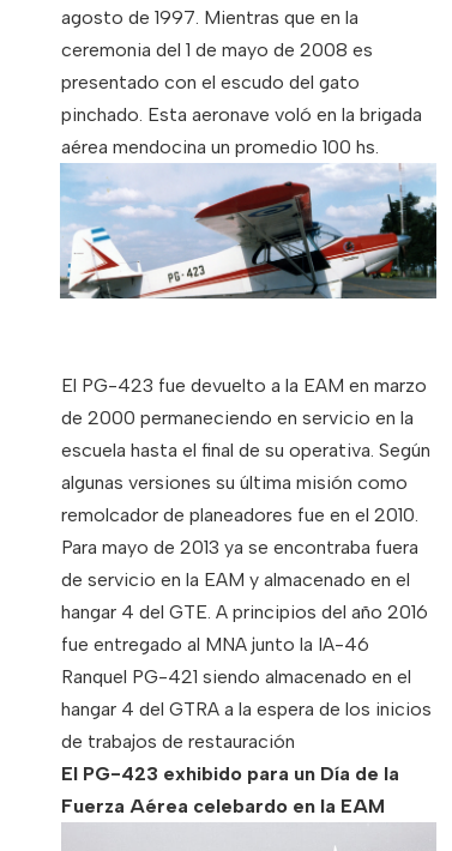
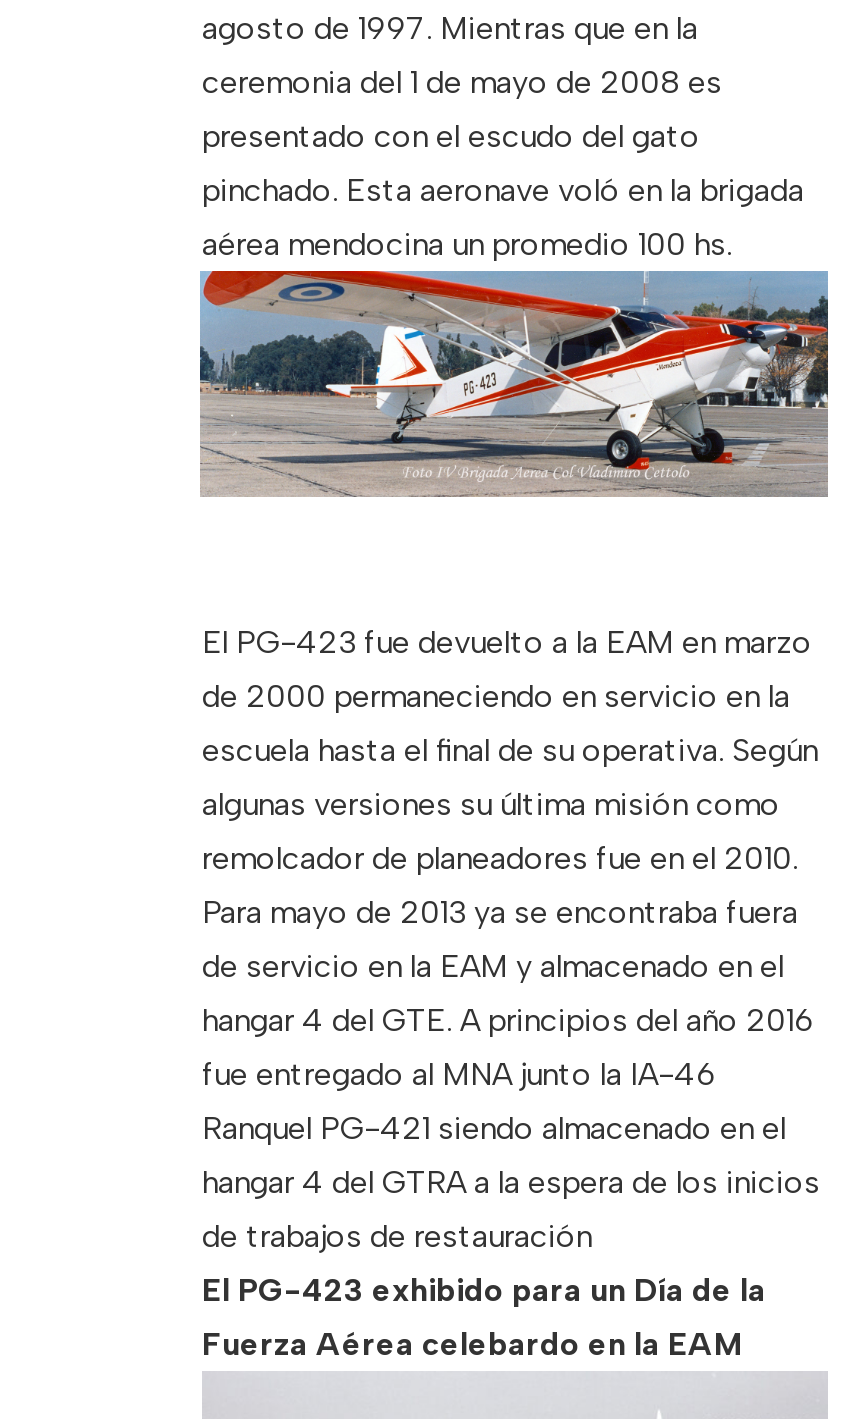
- [image]
+ [image]
